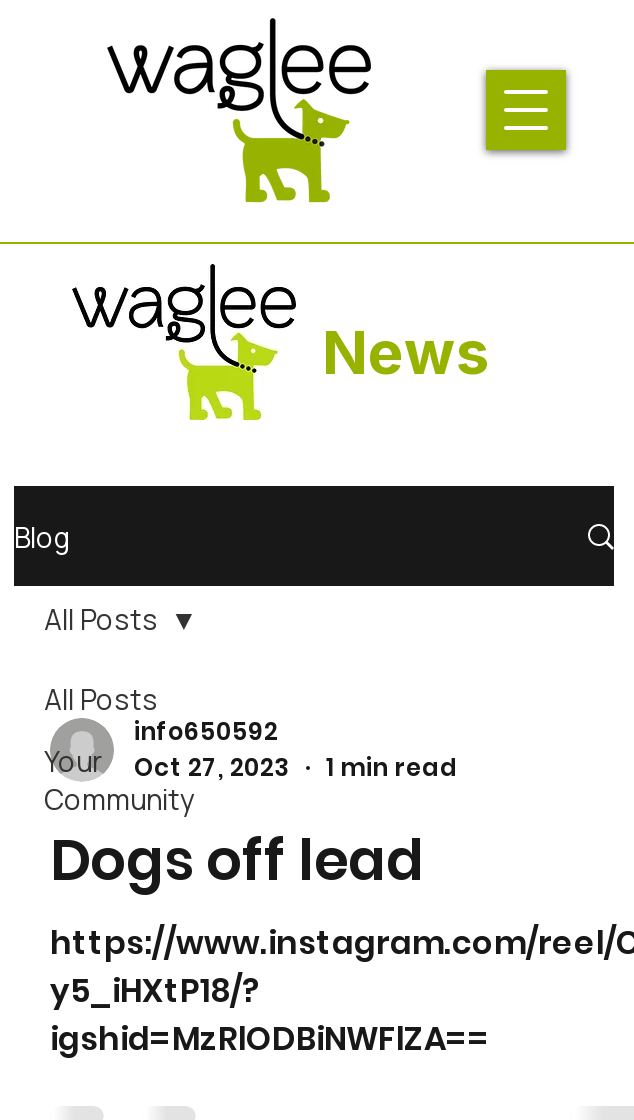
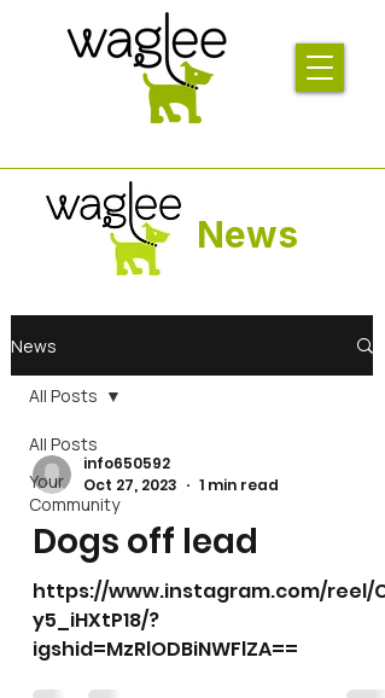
- Blog
+ News
